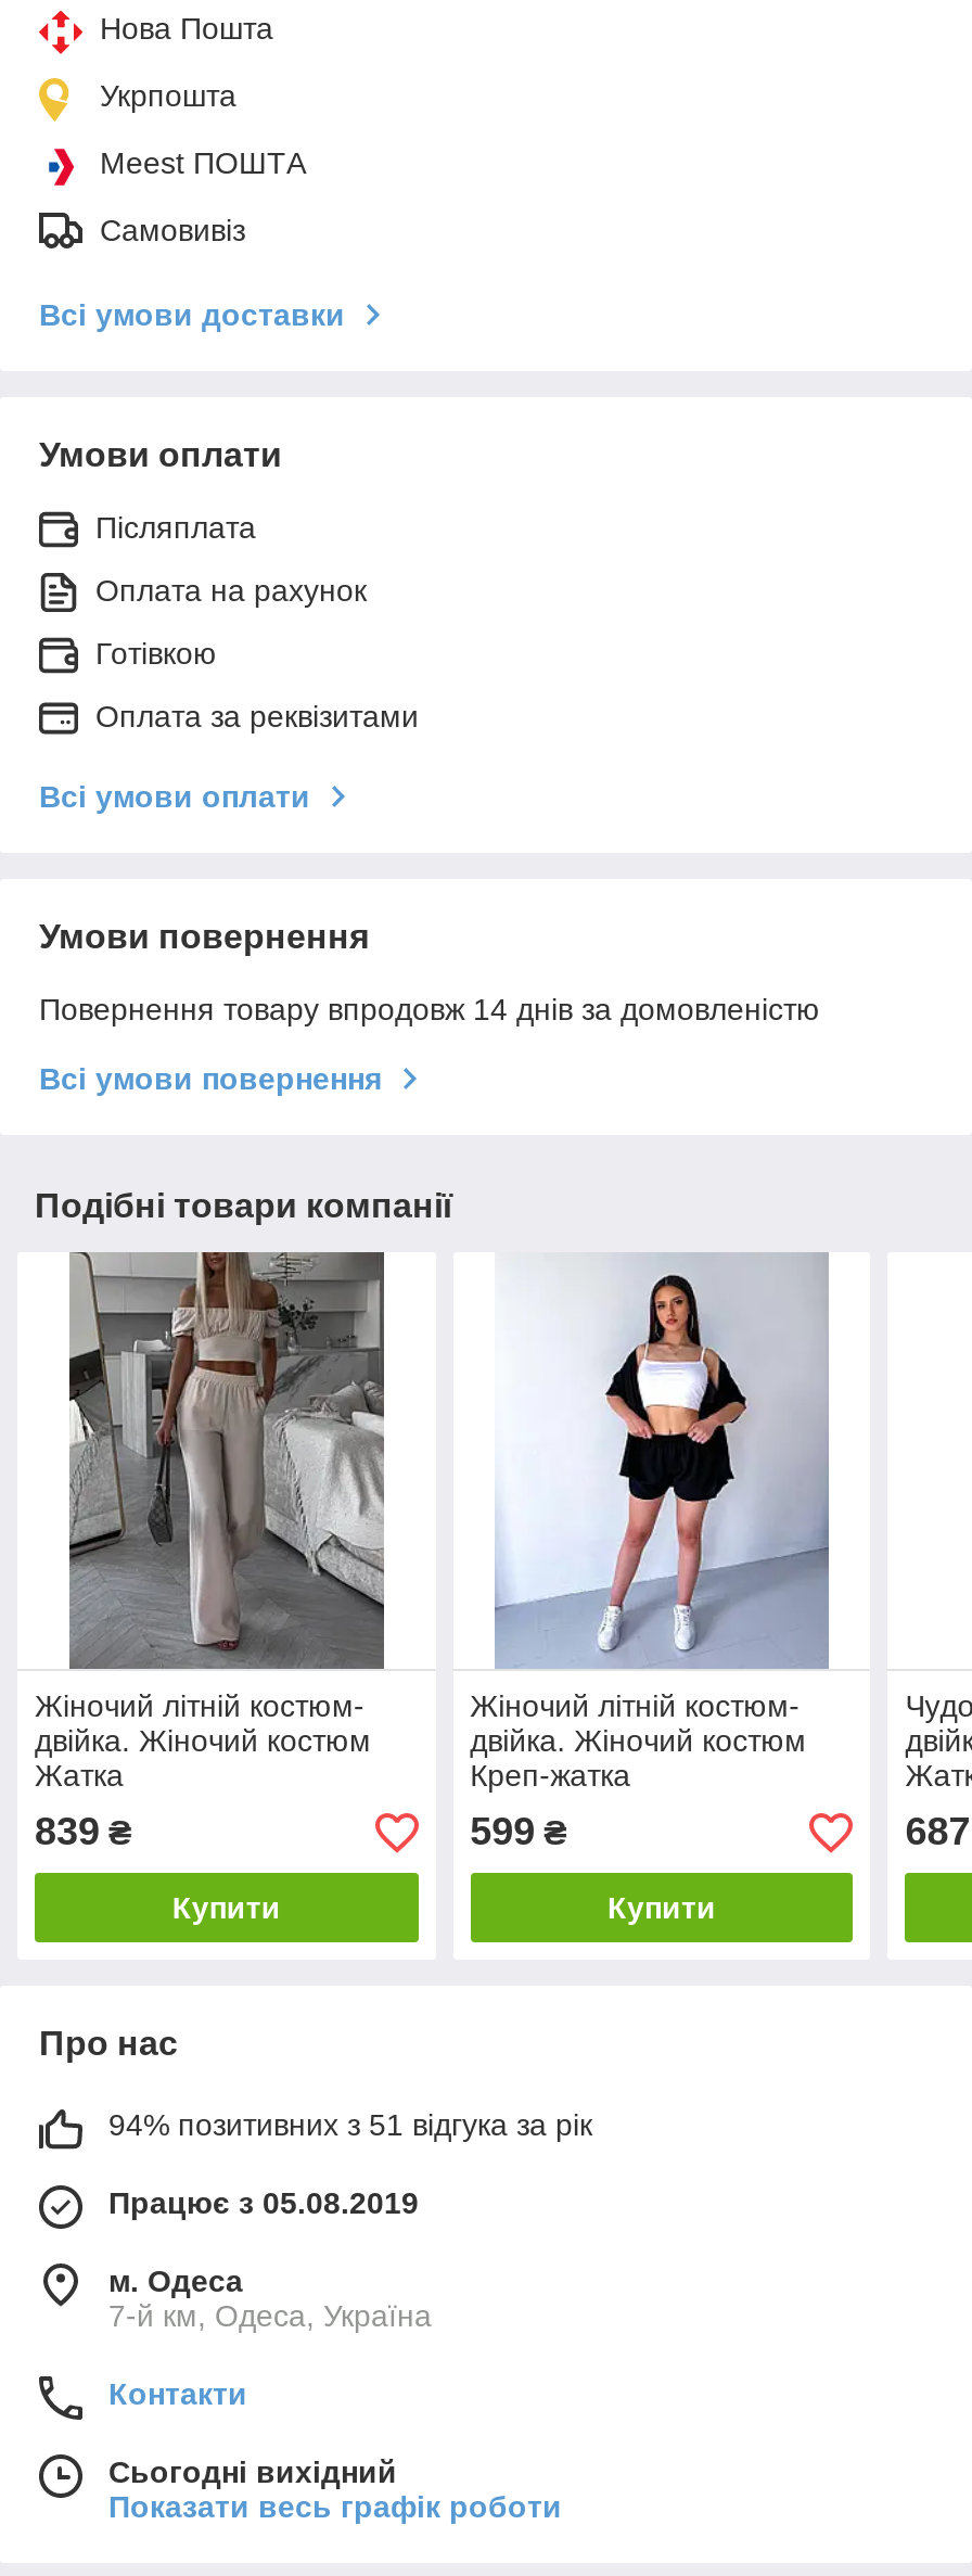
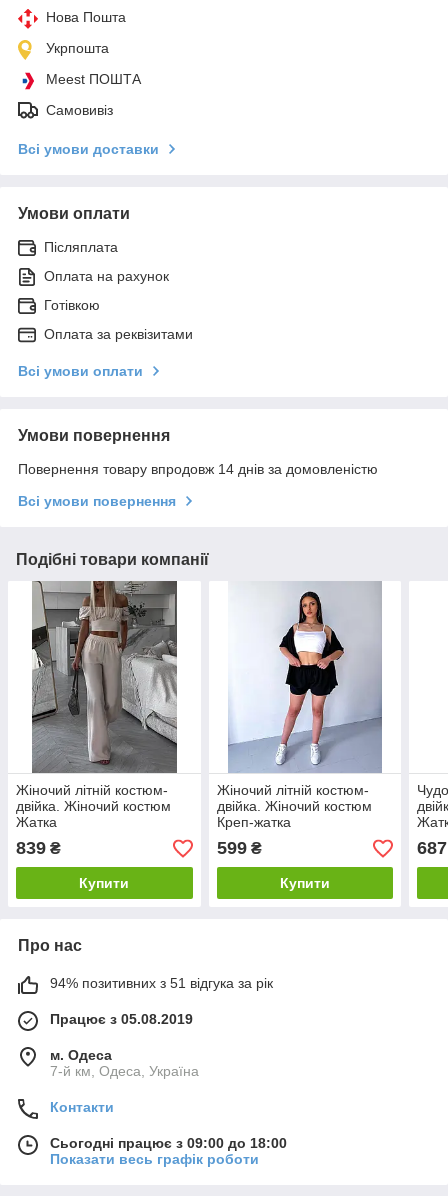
- Сьогодні вихідний
+ Сьогодні працює з 09:00 до 18:00
